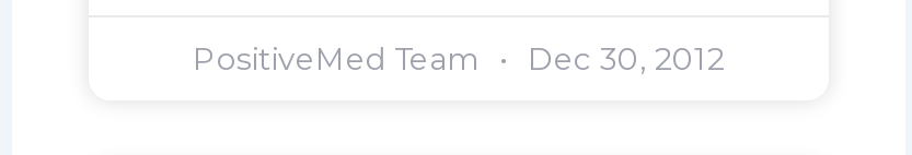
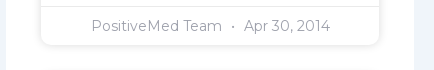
- PositiveMed Team Dec 30, 2012
+ PositiveMed Team Apr 30, 2014
